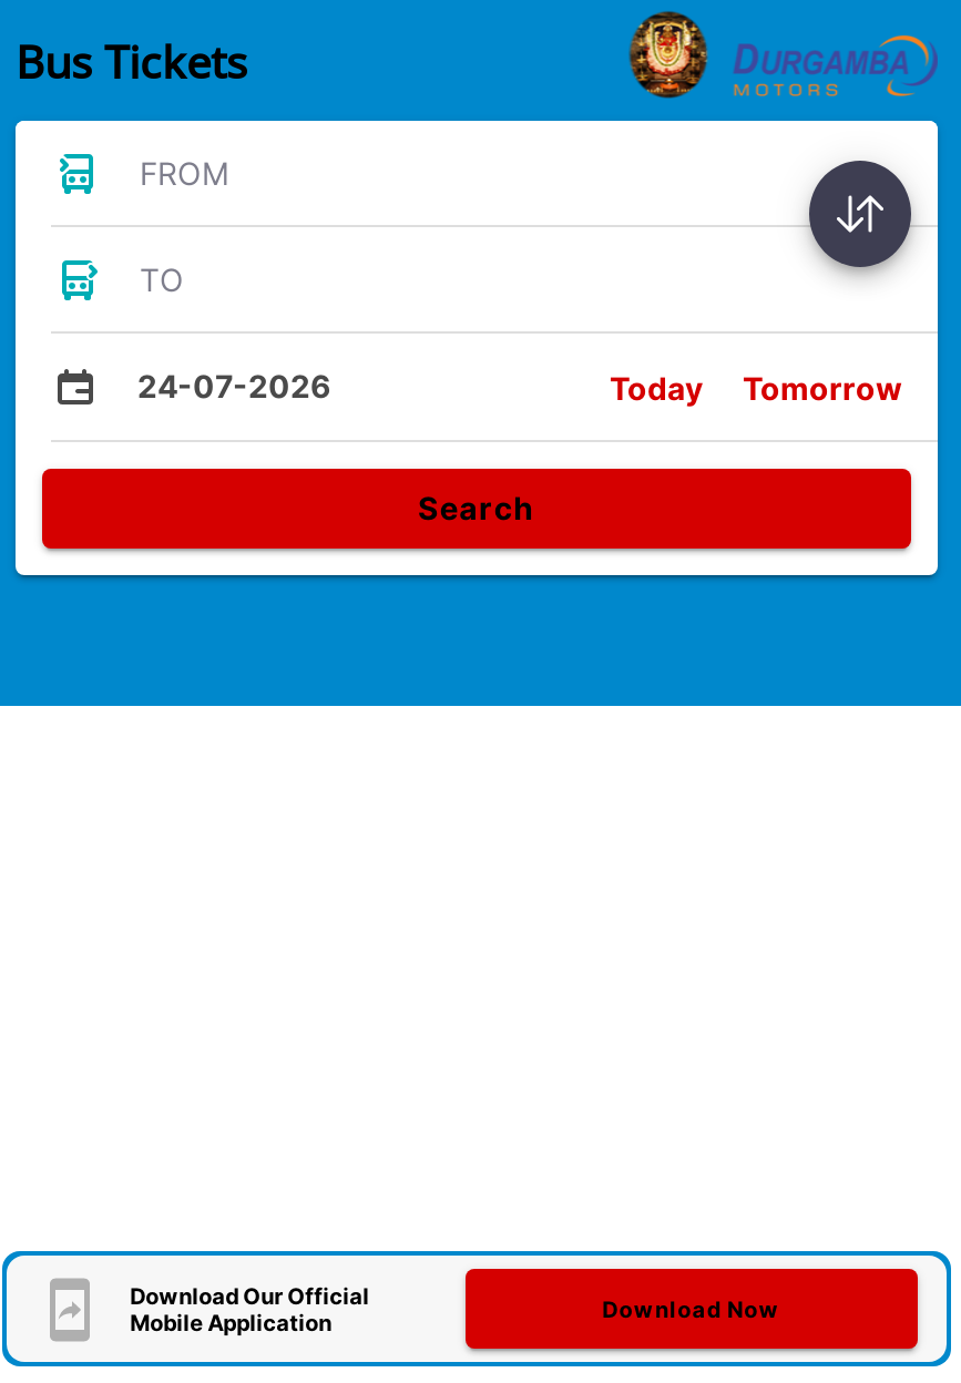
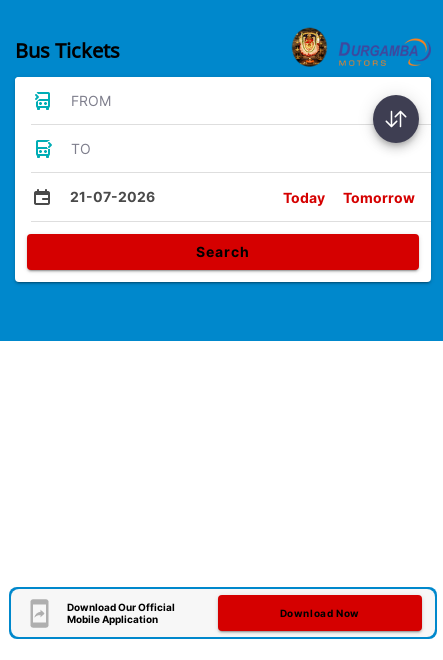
- 24-07-2026
+ 21-07-2026
